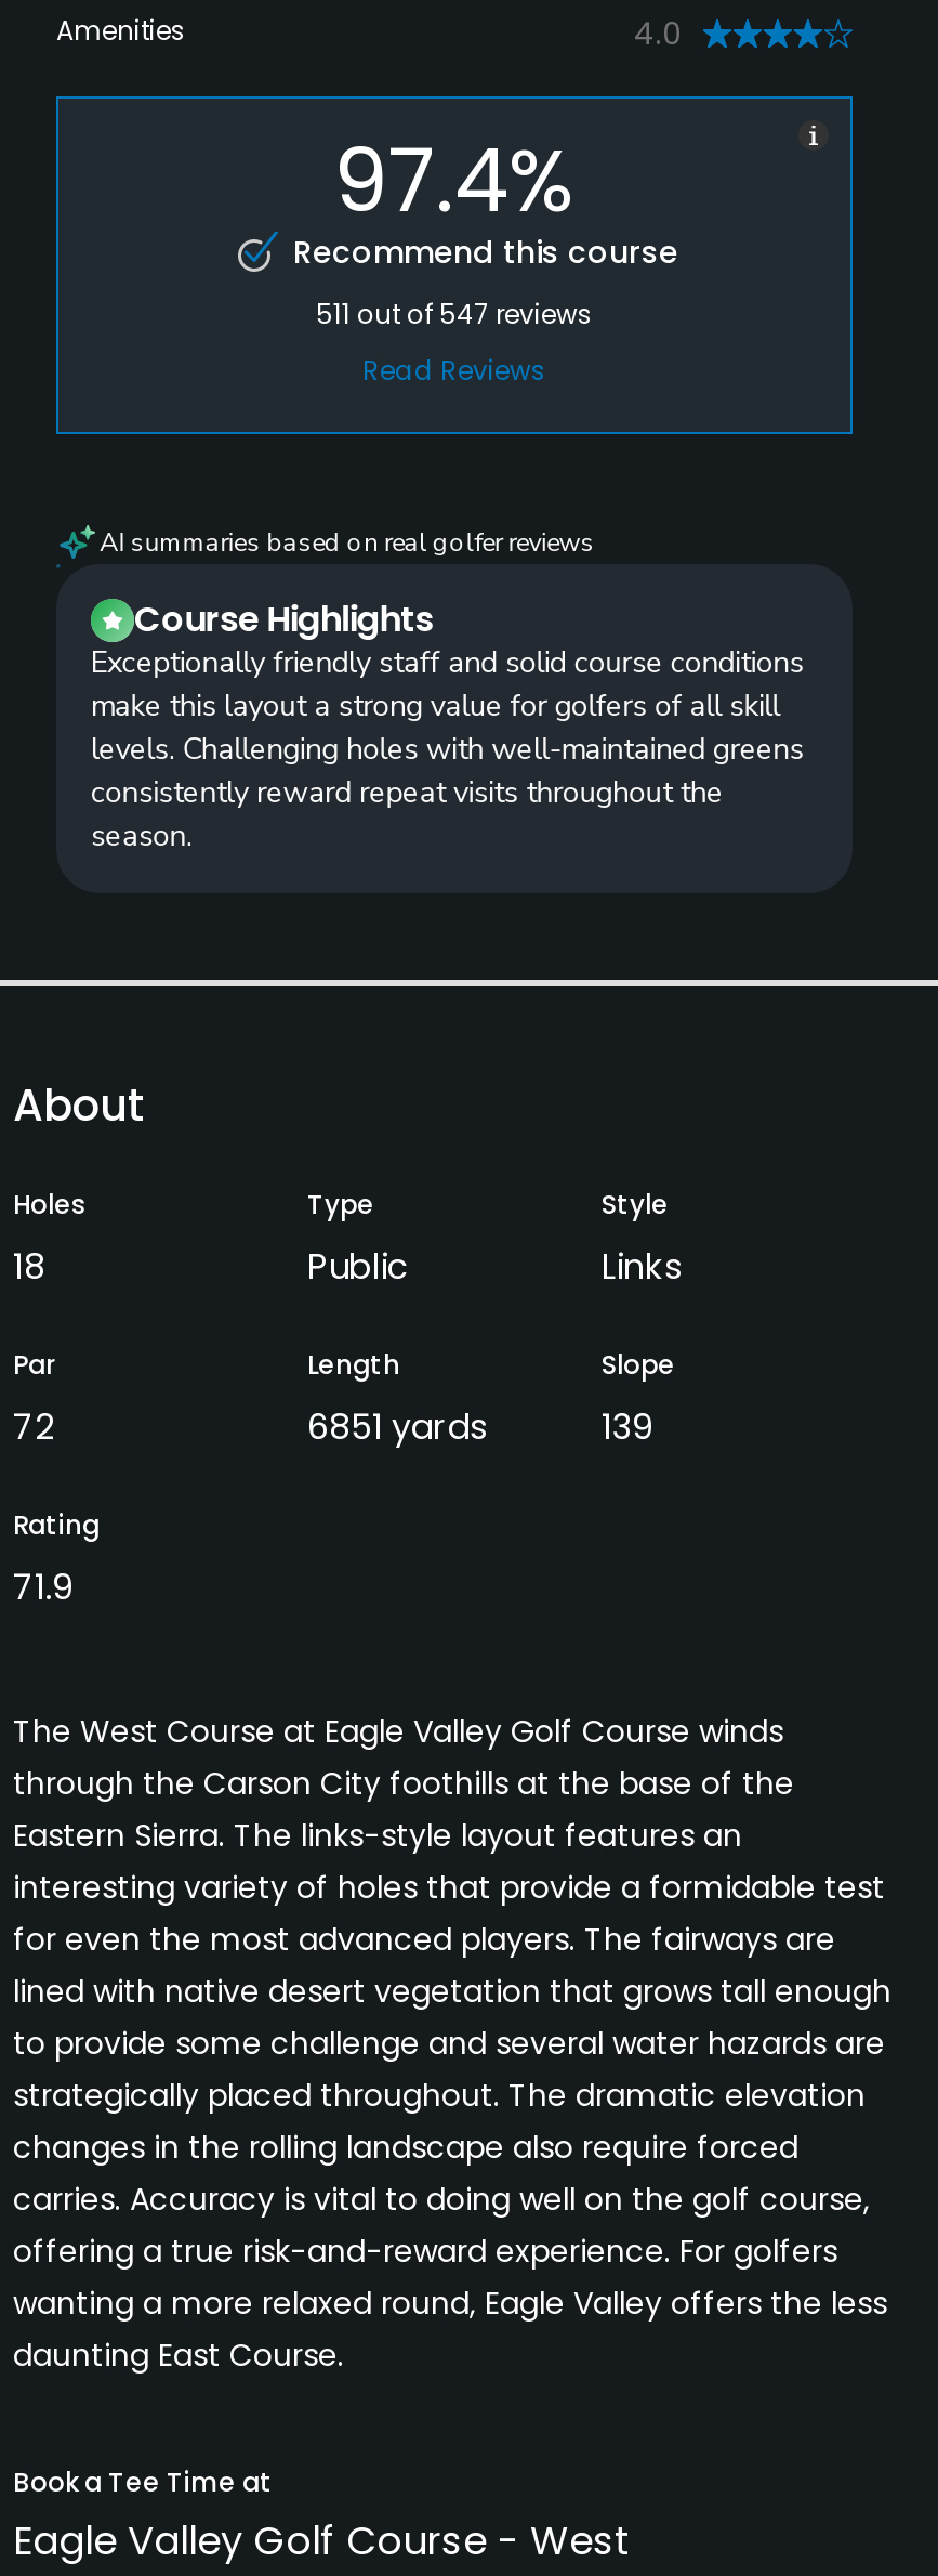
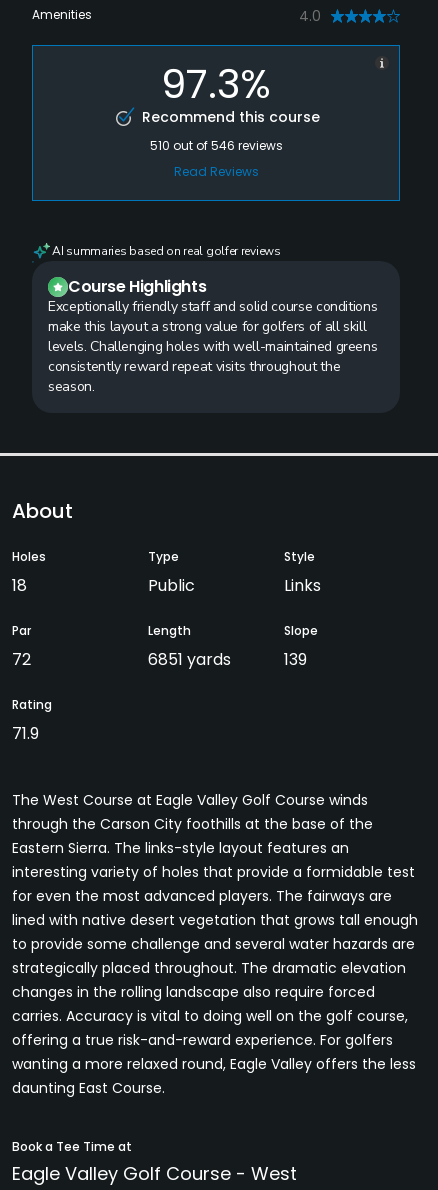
- 97.4%
+ 97.3%

- 511 out of 547 reviews
+ 510 out of 546 reviews
